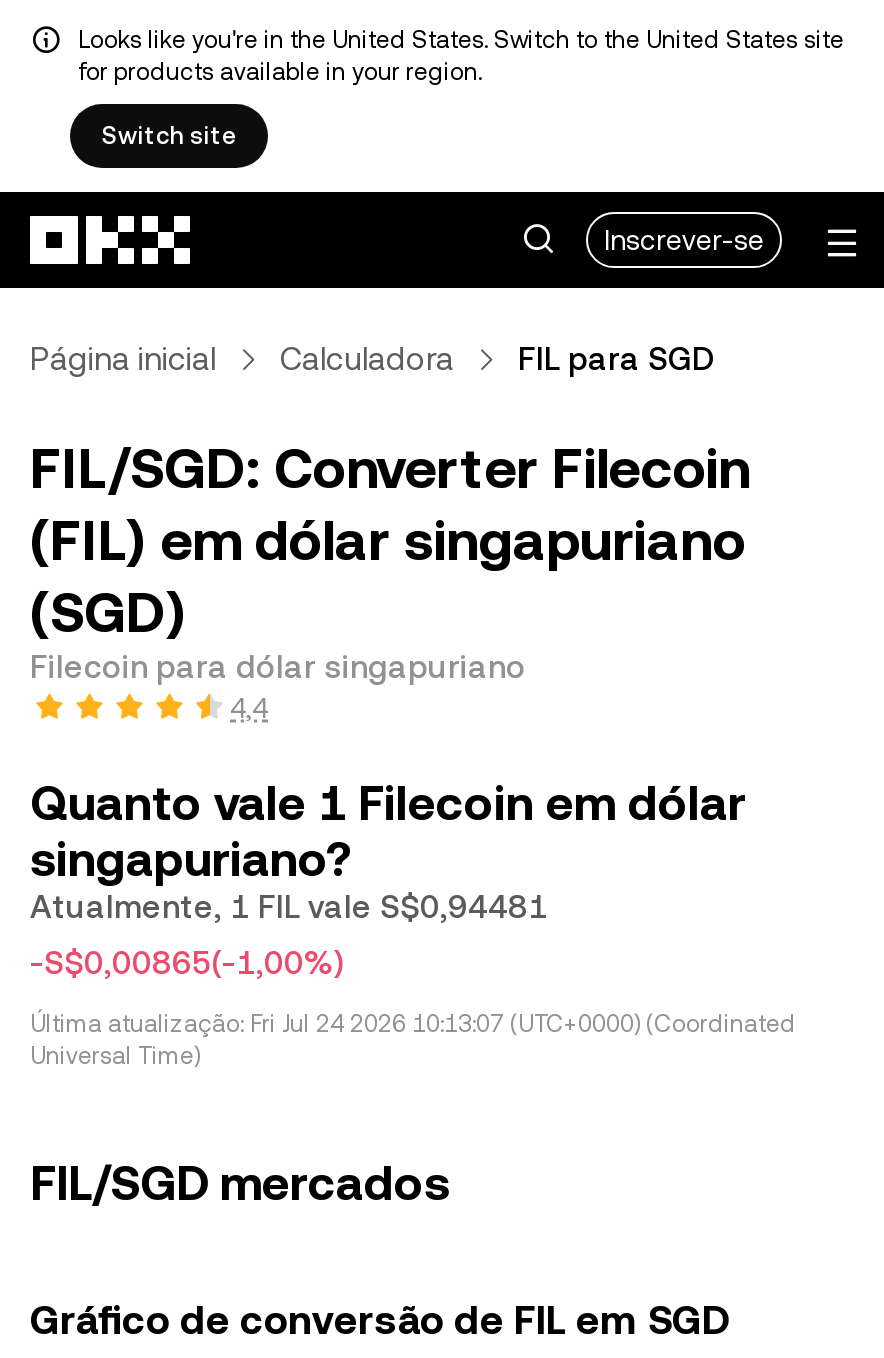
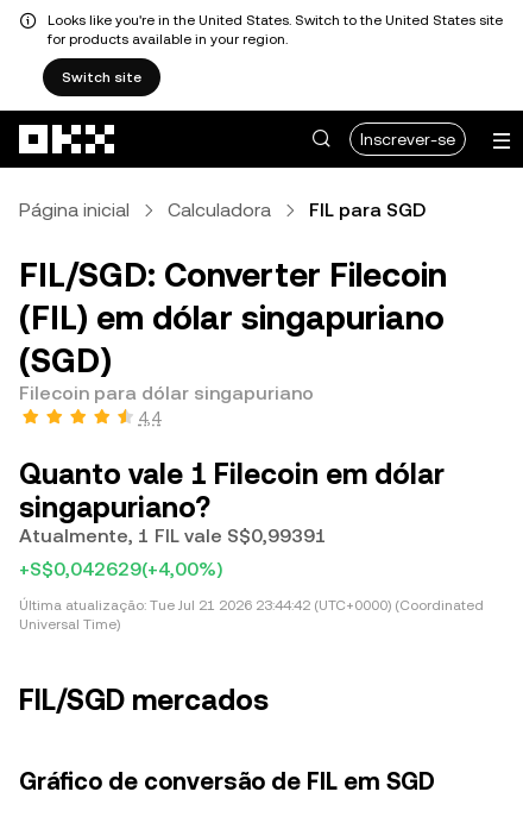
- Atualmente, 1 FIL vale S$0,94481
+ Atualmente, 1 FIL vale S$0,99391

- -S$0,00865(-1,00%)
+ +S$0,042629(+4,00%)

- Última atualização: Fri Jul 24 2026 10:13:07 (UTC+0000) (Coordinated
+ Última atualização: Tue Jul 21 2026 23:44:42 (UTC+0000) (Coordinated
